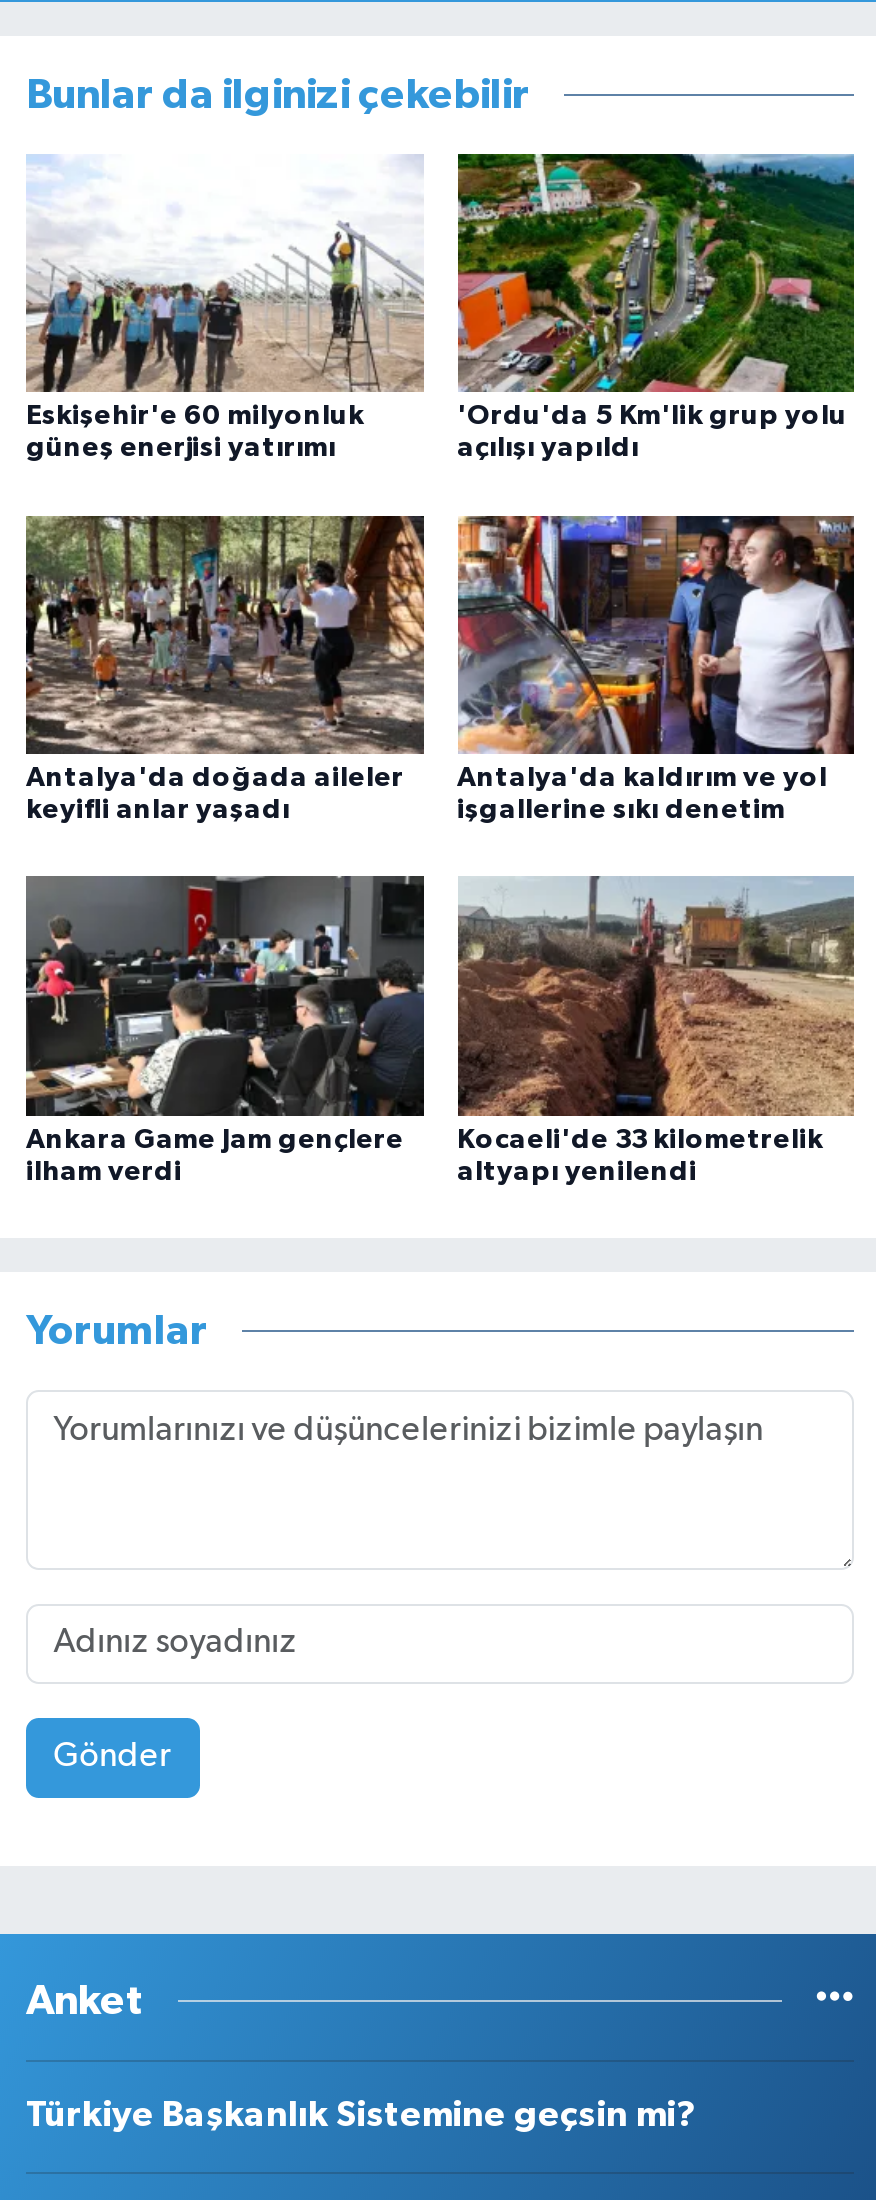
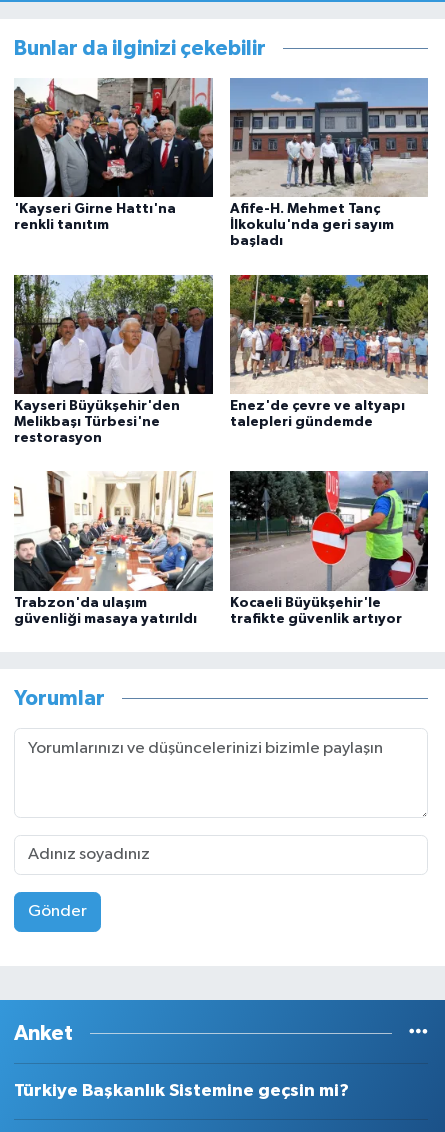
- [image]
- Eskişehir'e 60 milyonluk
- güneş enerjisi yatırımı
+ [image]
+ 'Kayseri Girne Hattı'na
+ renkli tanıtım

- [image]
- 'Ordu'da 5 Km'lik grup yolu
- açılışı yapıldı
+ [image]
+ Afife-H. Mehmet Tanç
+ İlkokulu'nda geri sayım
+ başladı

- [image]
- Antalya'da doğada aileler
- keyifli anlar yaşadı
+ [image]
+ Kayseri Büyükşehir'den
+ Melikbaşı Türbesi'ne
+ restorasyon

- [image]
- Antalya'da kaldırım ve yol
- işgallerine sıkı denetim
+ [image]
+ Enez'de çevre ve altyapı
+ talepleri gündemde

- [image]
- Ankara Game Jam gençlere
- ilham verdi
+ [image]
+ Trabzon'da ulaşım
+ güvenliği masaya yatırıldı

- [image]
- Kocaeli'de 33 kilometrelik
- altyapı yenilendi
+ [image]
+ Kocaeli Büyükşehir'le
+ trafikte güvenlik artıyor
